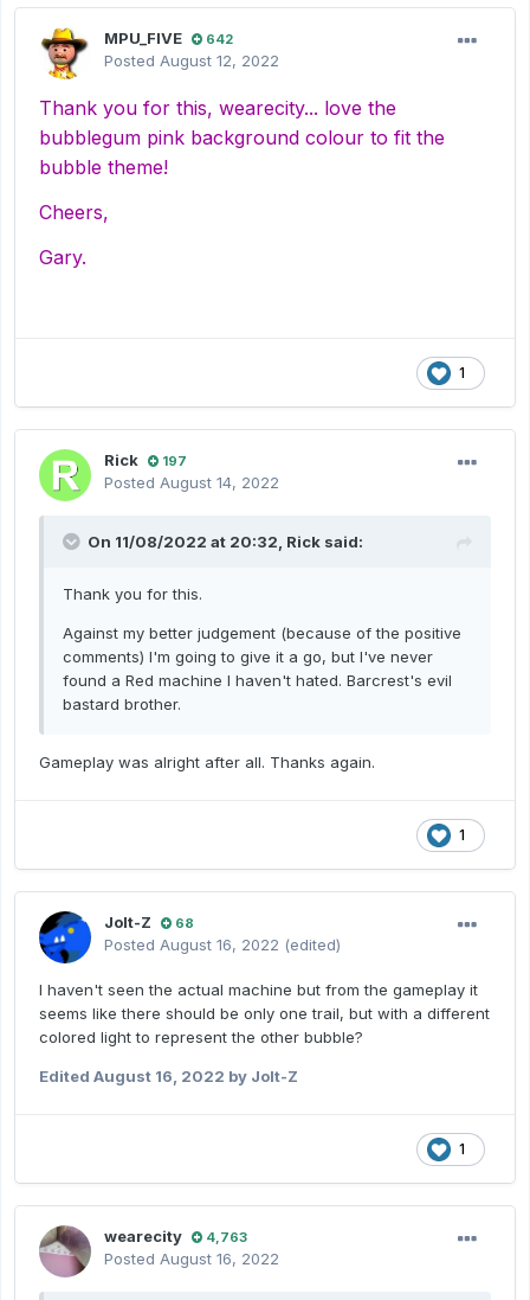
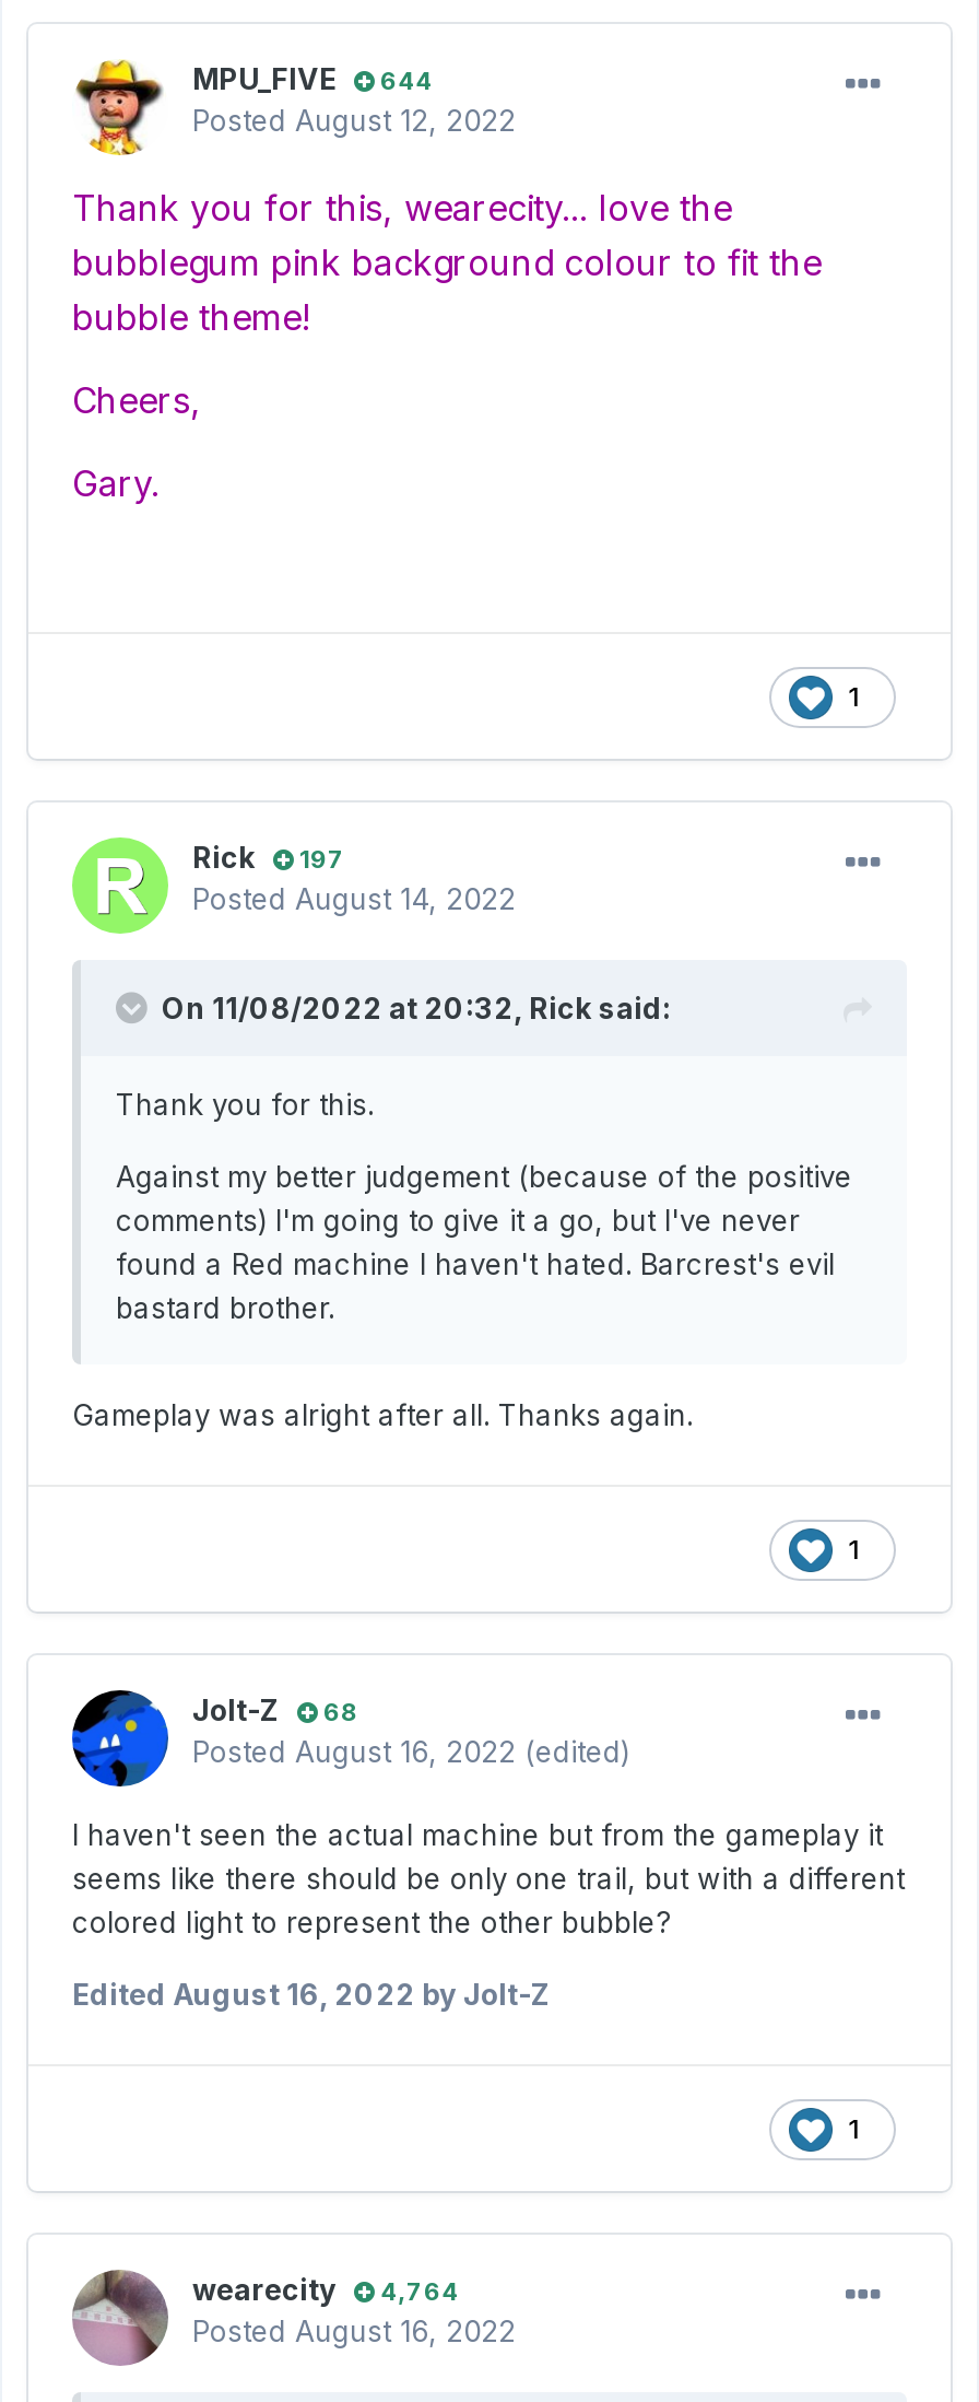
- MPU_FIVE 642
+ MPU_FIVE 644

- wearecity 4,763
+ wearecity 4,764
